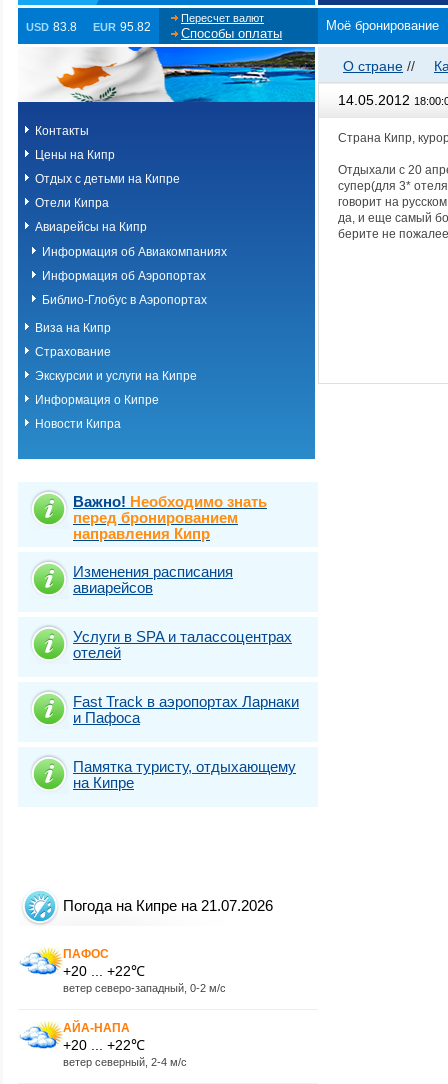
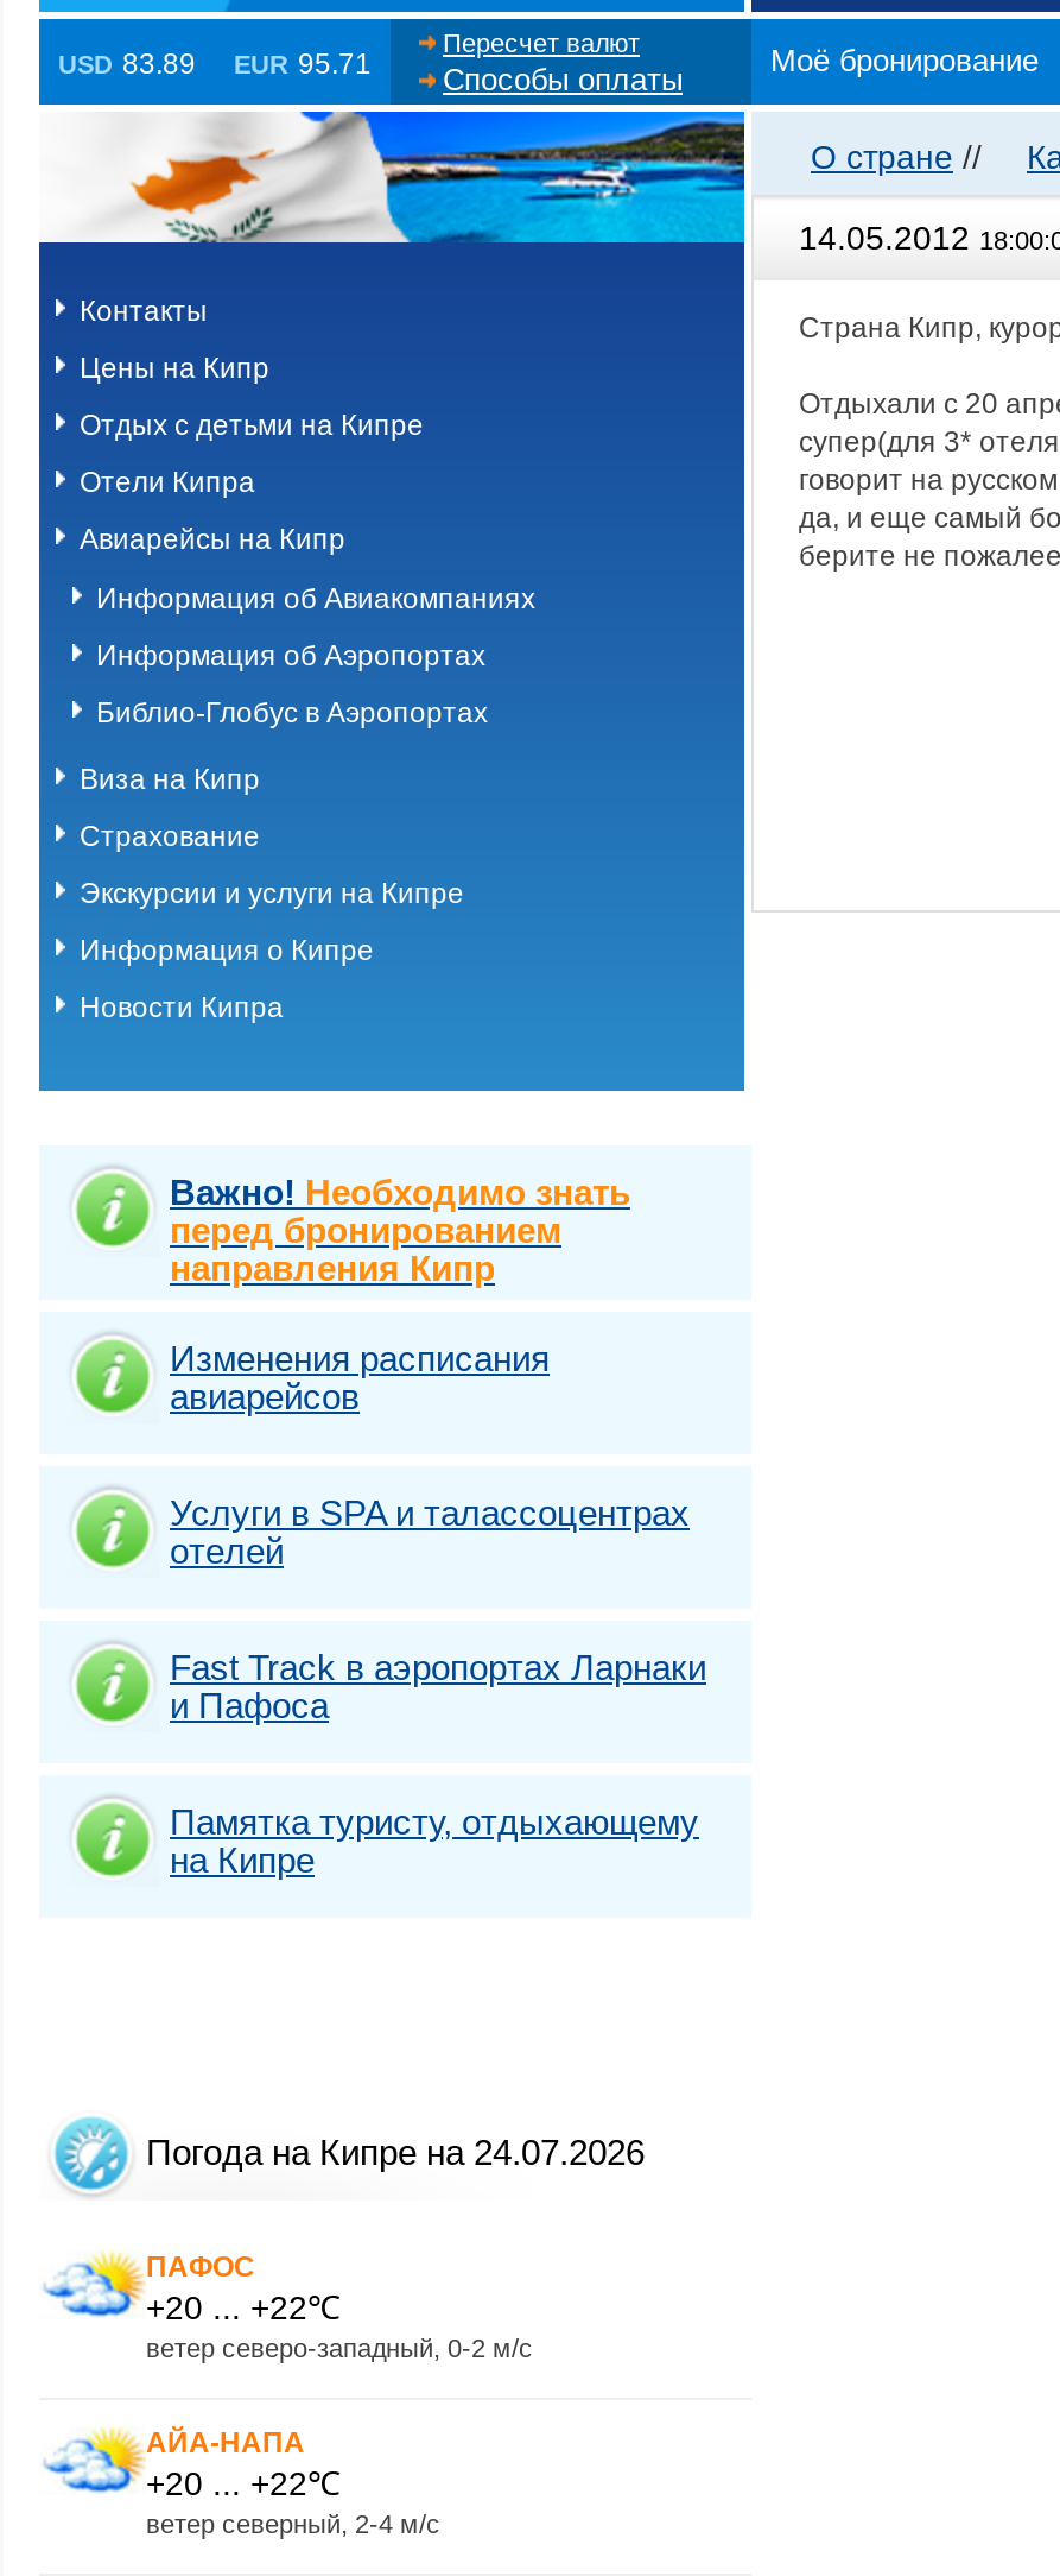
- USD 83.8
+ USD 83.89

- EUR 95.82
+ EUR 95.71

- Погода на Кипре на 21.07.2026
+ Погода на Кипре на 24.07.2026
